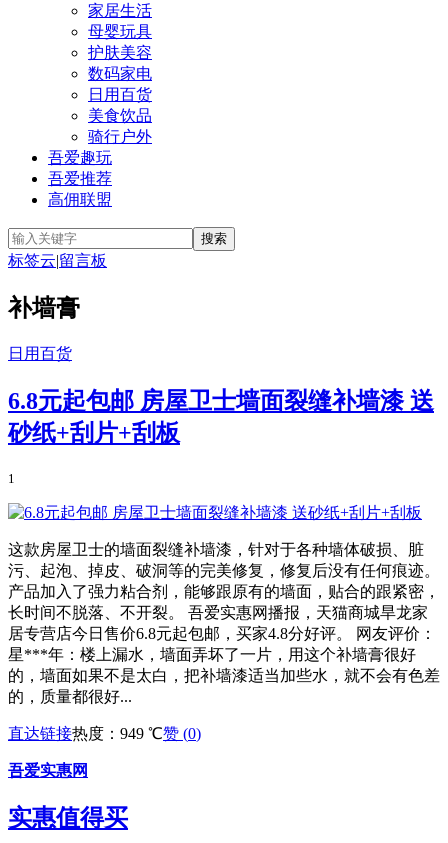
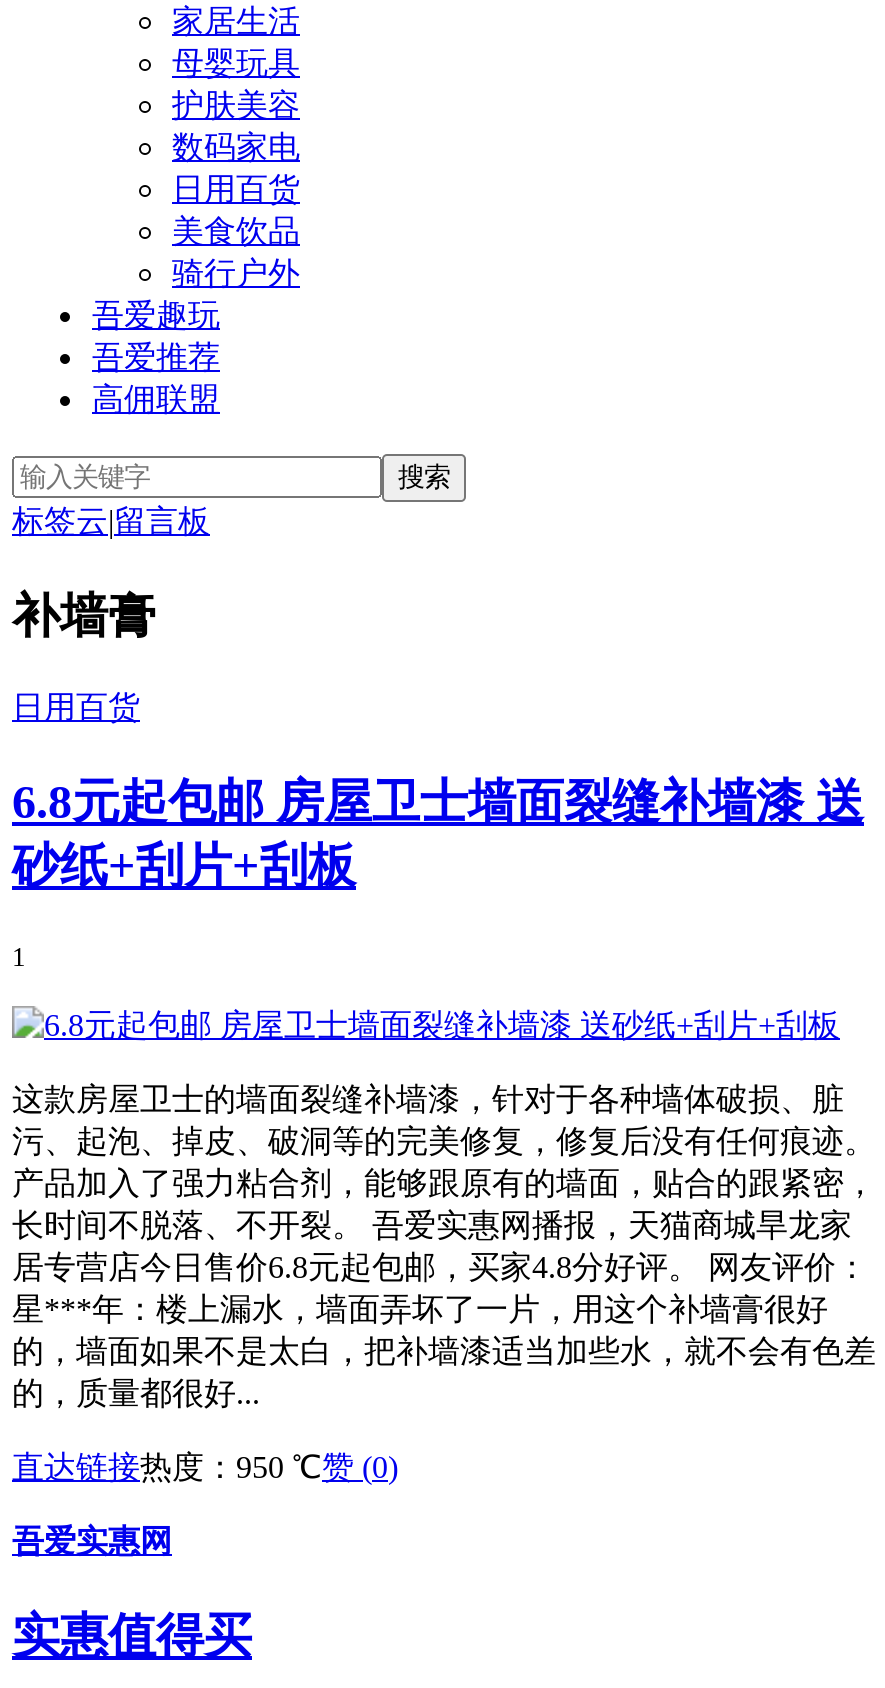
- 直达链接热度：949 ℃赞 (0)
+ 直达链接热度：950 ℃赞 (0)
